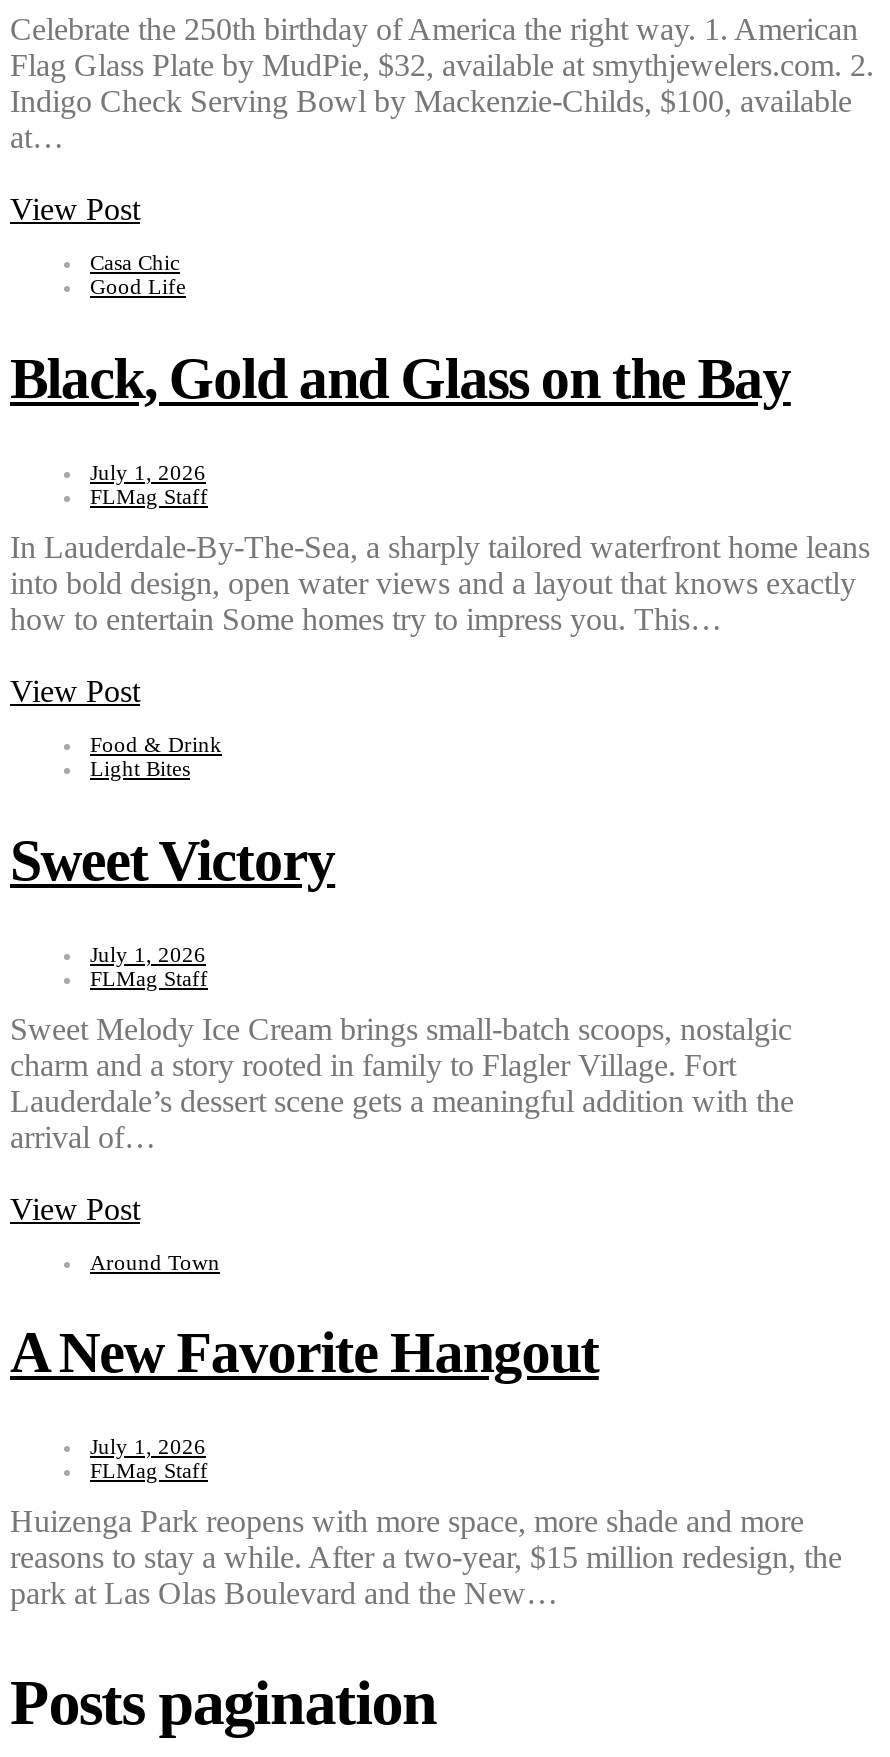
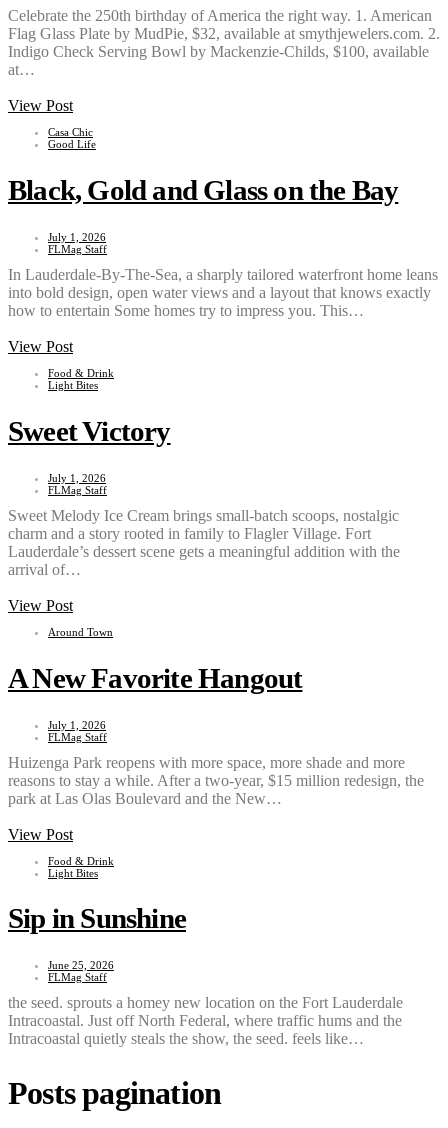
+ View Post
+ Food & Drink
+ Light Bites
+ Sip in Sunshine
+ June 25, 2026
+ FLMag Staff
+ the seed. sprouts a homey new location on the Fort Lauderdale
+ Intracoastal. Just off North Federal, where traffic hums and the
+ Intracoastal quietly steals the show, the seed. feels like…
